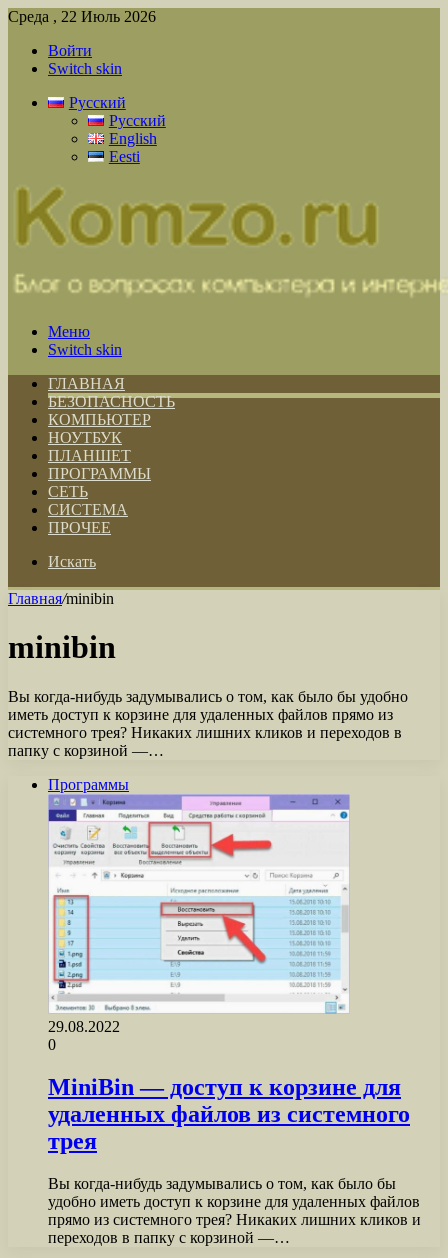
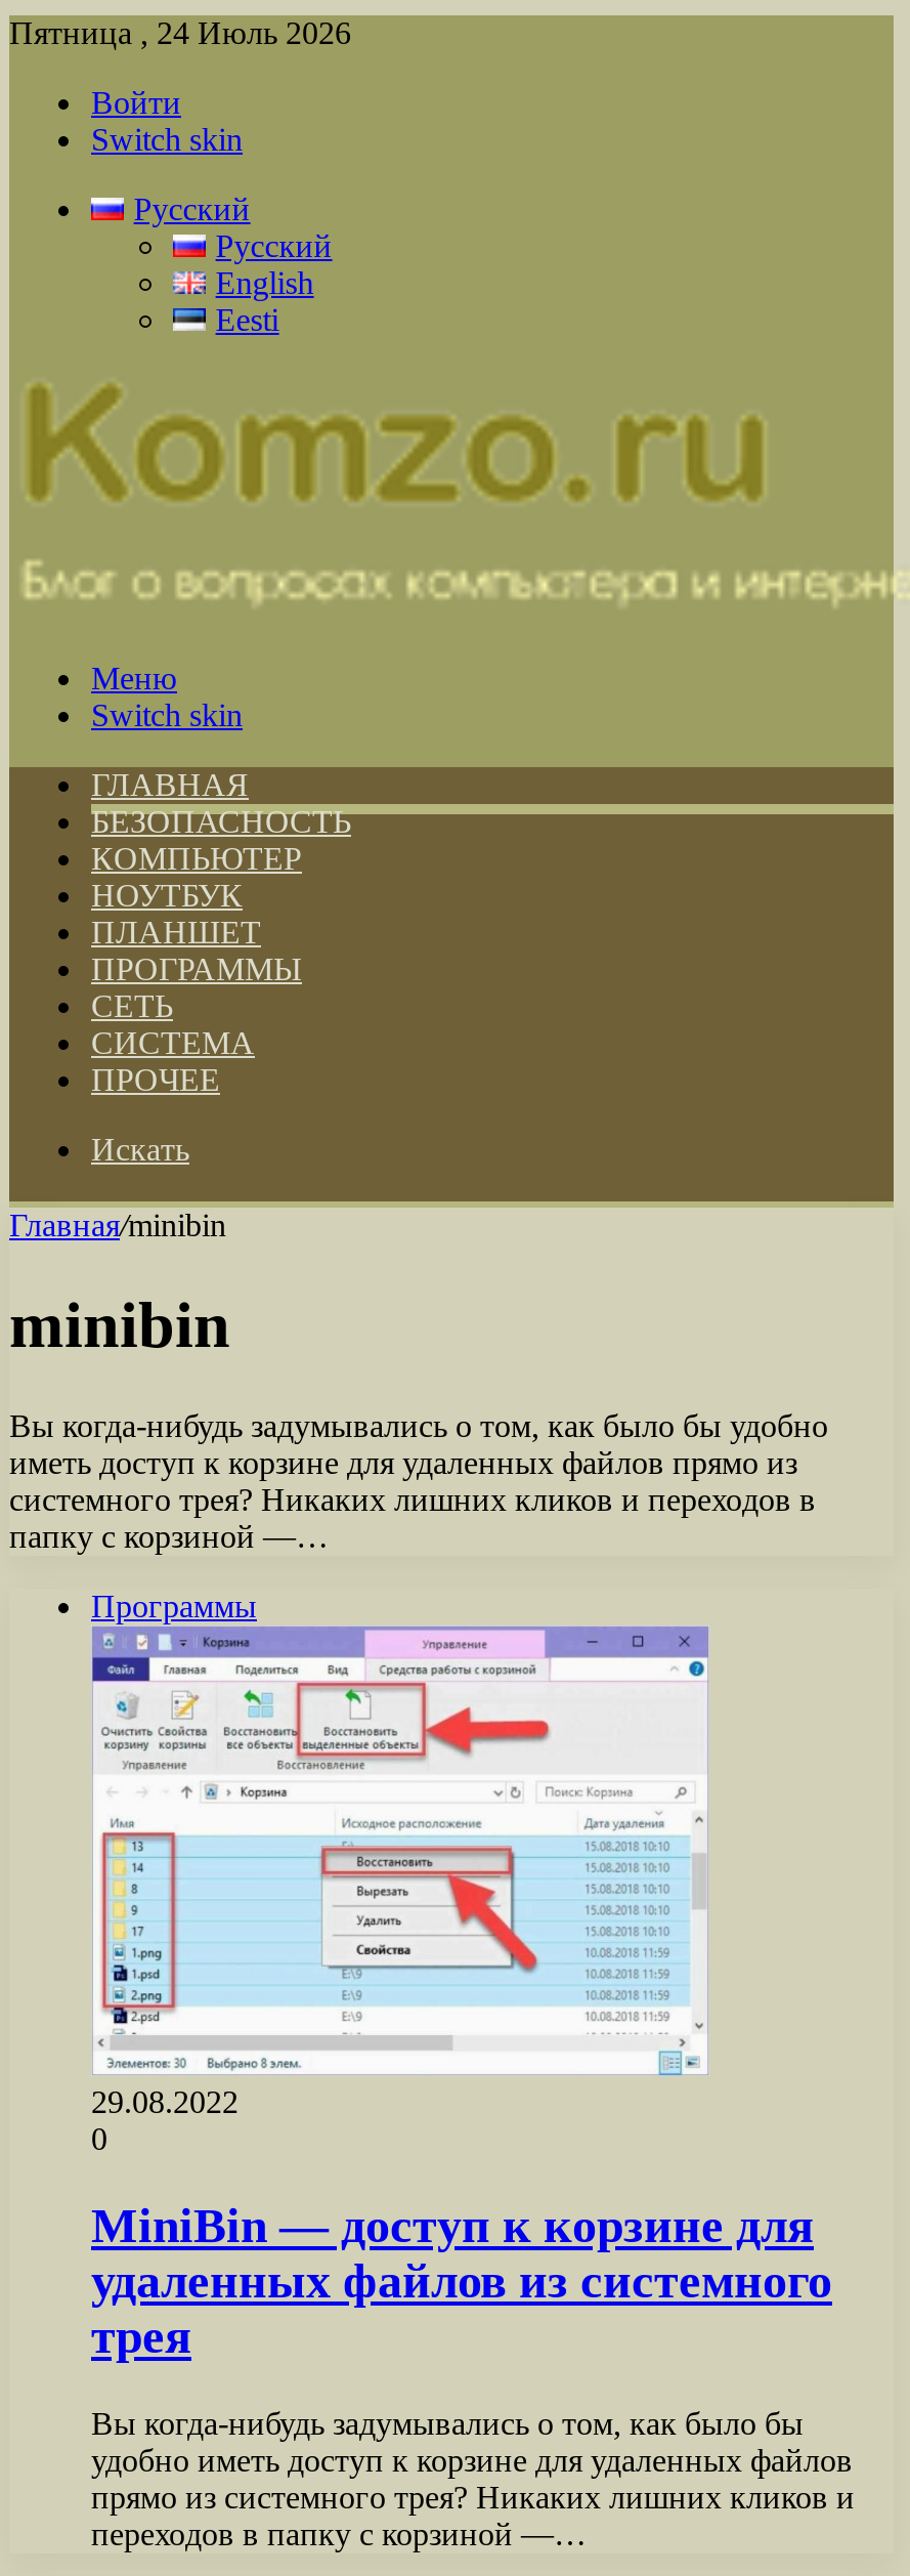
- Среда , 22 Июль 2026
+ Пятница , 24 Июль 2026
